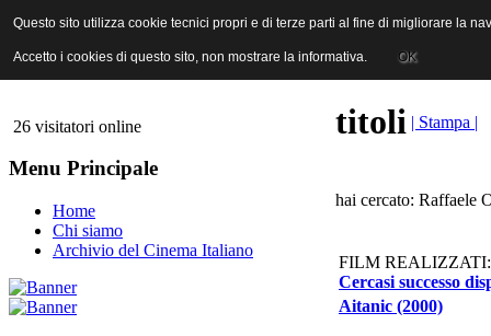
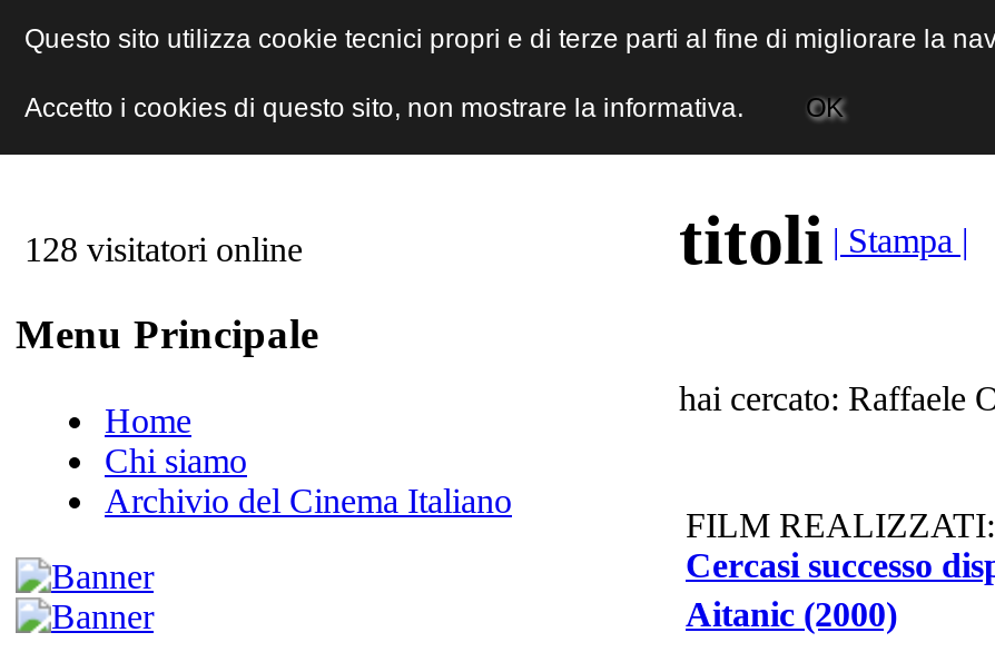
- 26 visitatori online
+ 128 visitatori online
